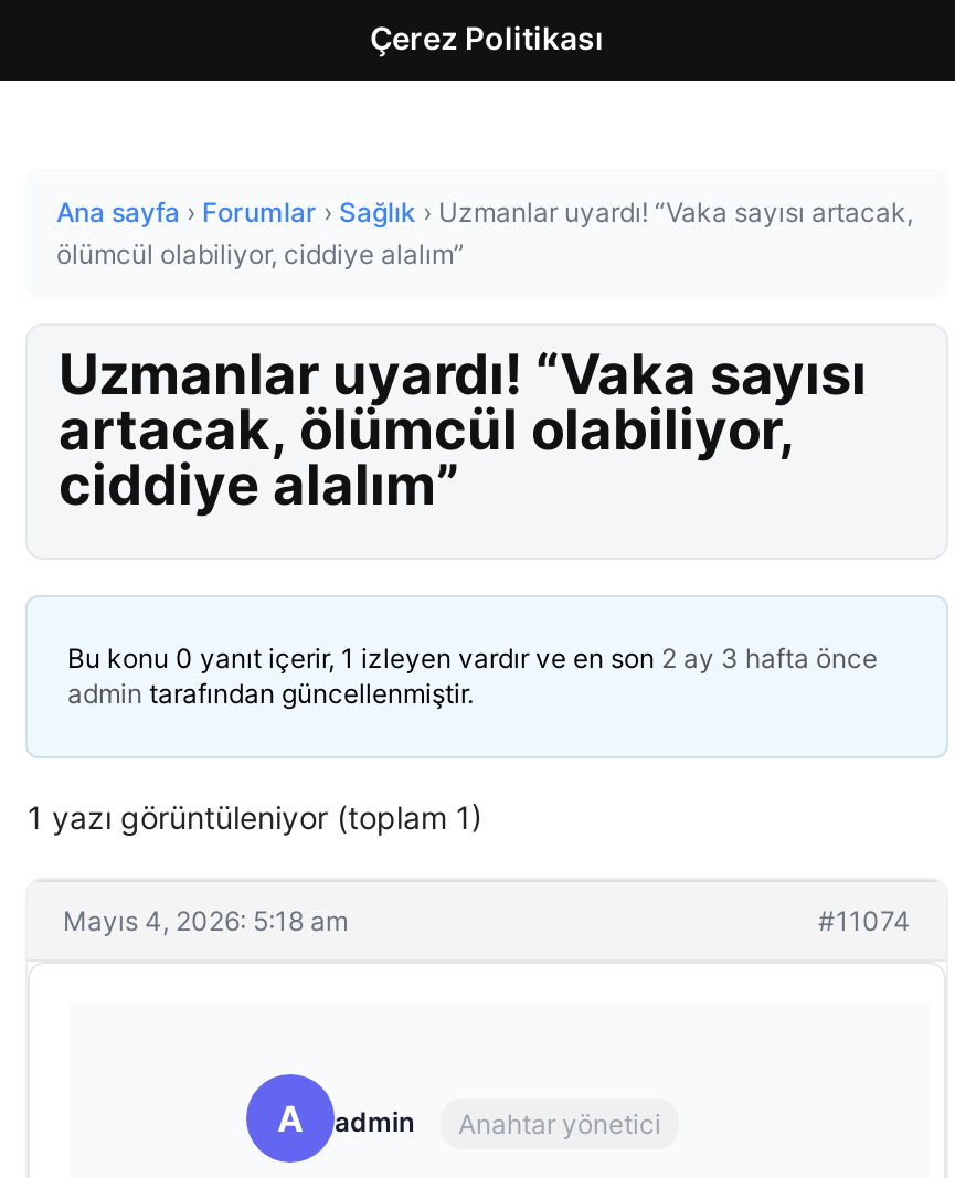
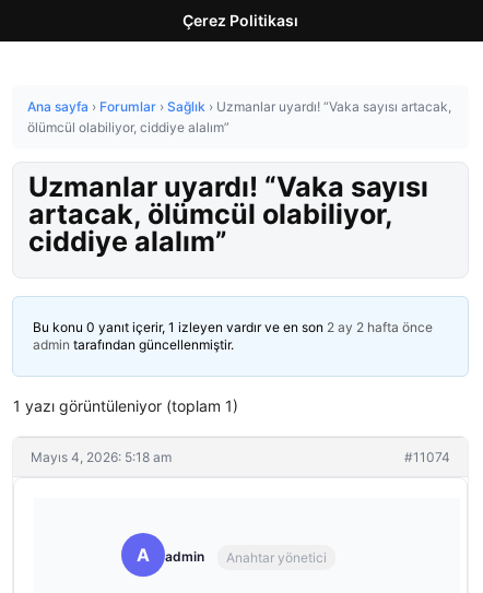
- Bu konu 0 yanıt içerir, 1 izleyen vardır ve en son 2 ay 3 hafta önce
+ Bu konu 0 yanıt içerir, 1 izleyen vardır ve en son 2 ay 2 hafta önce
